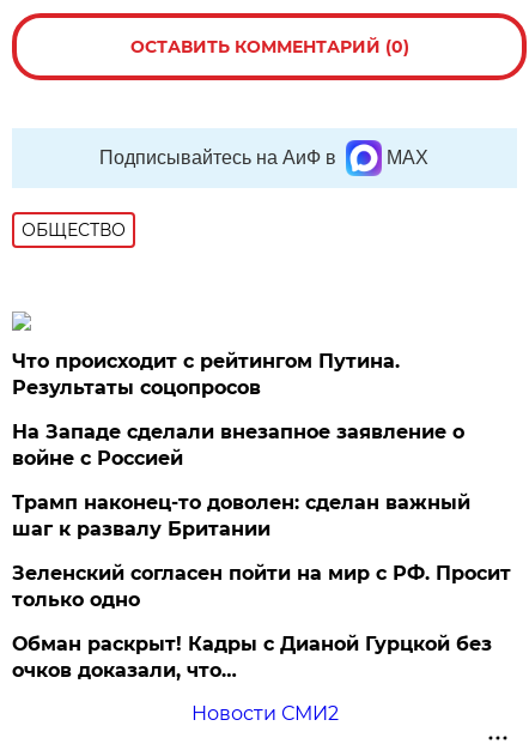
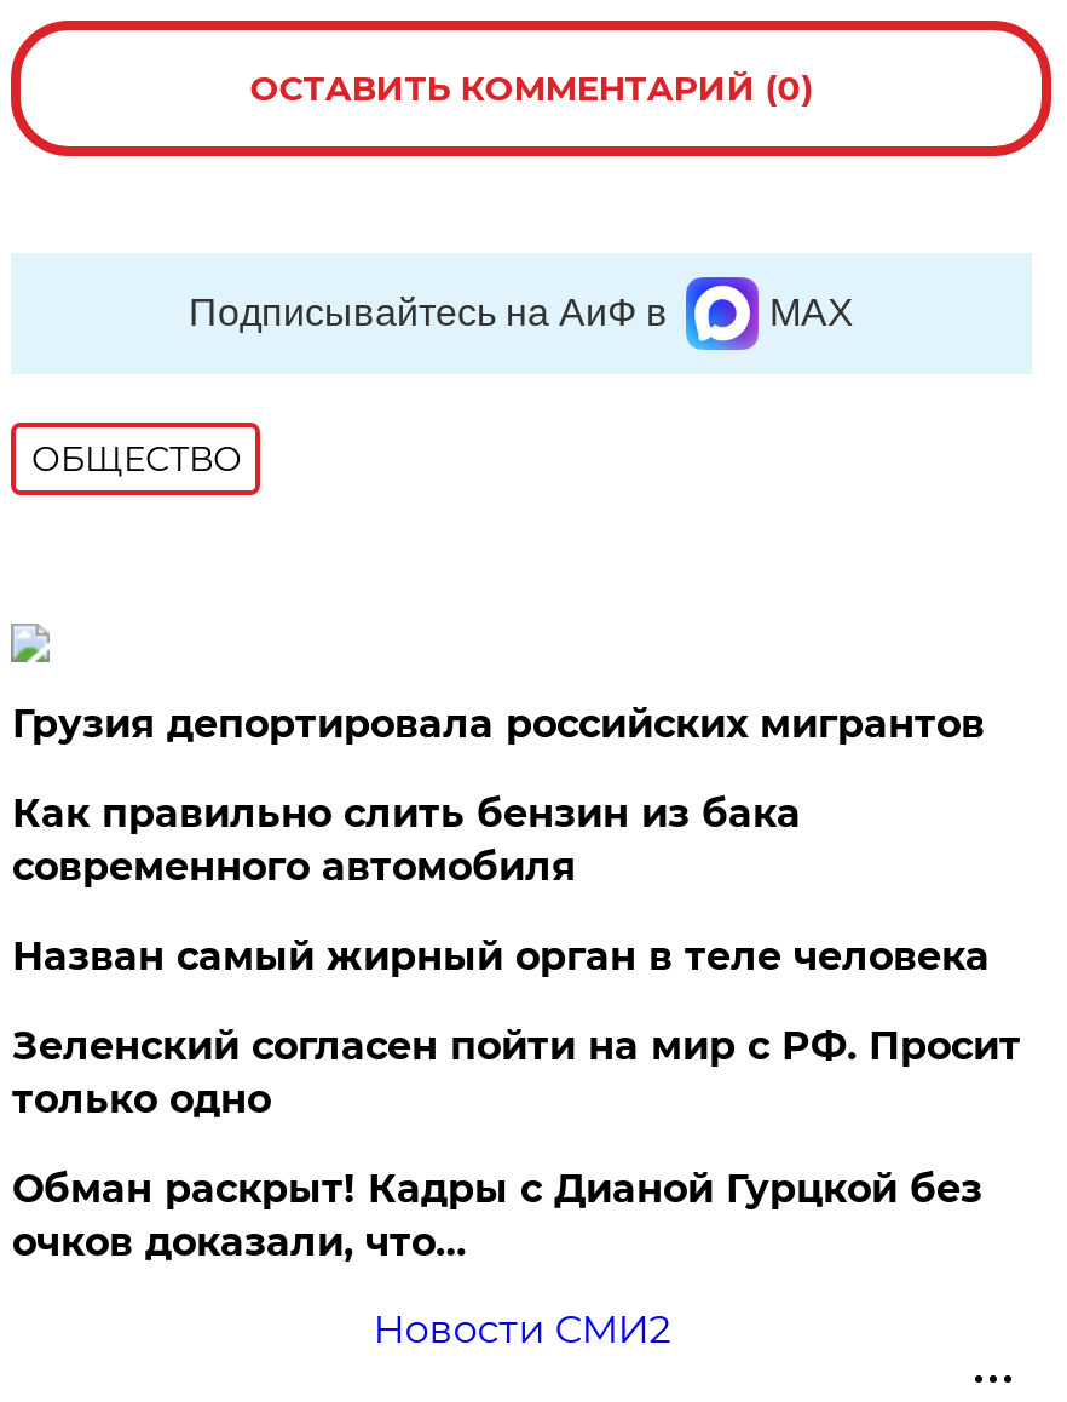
- Что происходит с рейтингом Путина.
- Результаты соцопросов
+ Грузия депортировала российских мигрантов

- На Западе сделали внезапное заявление о
- войне с Россией
+ Как правильно слить бензин из бака
+ современного автомобиля

- Трамп наконец-то доволен: сделан важный
- шаг к развалу Британии
+ Назван самый жирный орган в теле человека
